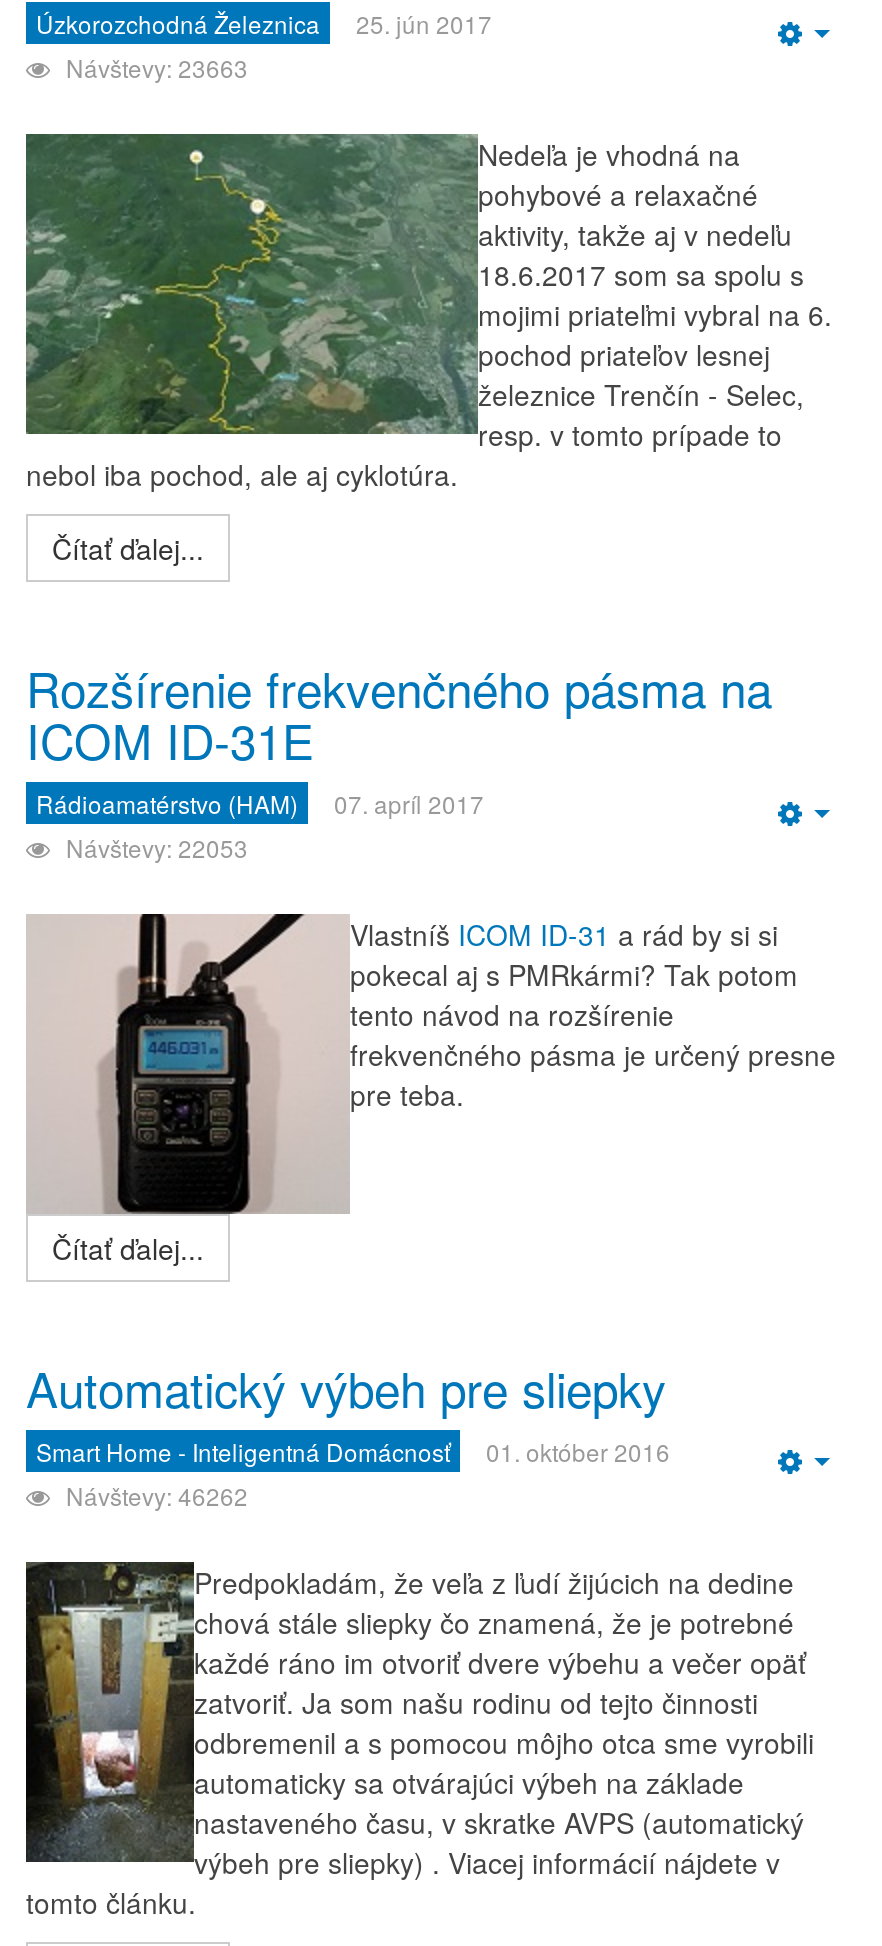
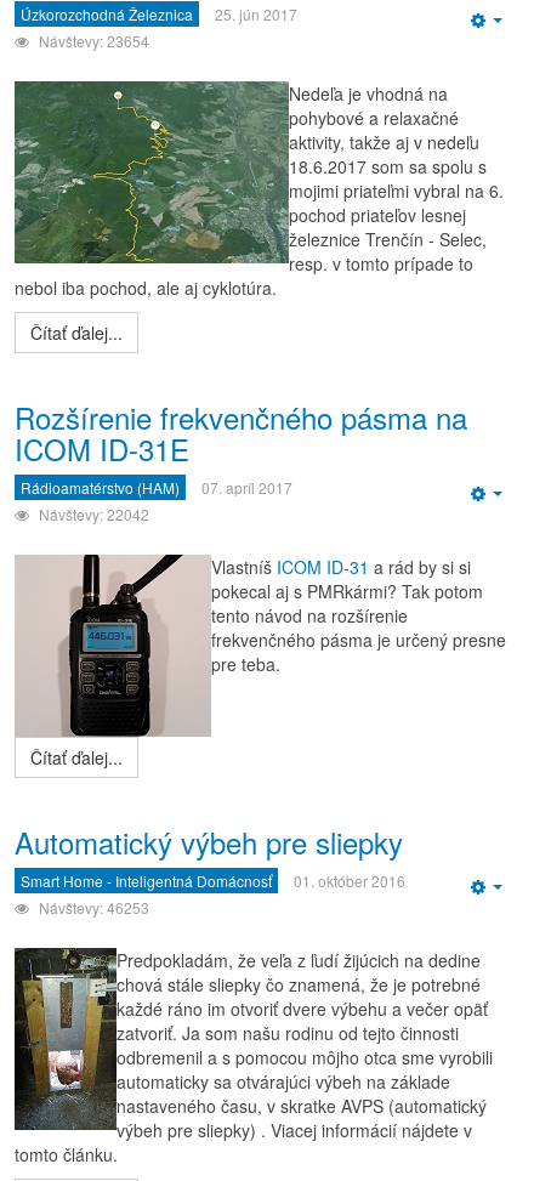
- Návštevy: 23663
+ Návštevy: 23654

- Návštevy: 22053
+ Návštevy: 22042

- Návštevy: 46262
+ Návštevy: 46253
